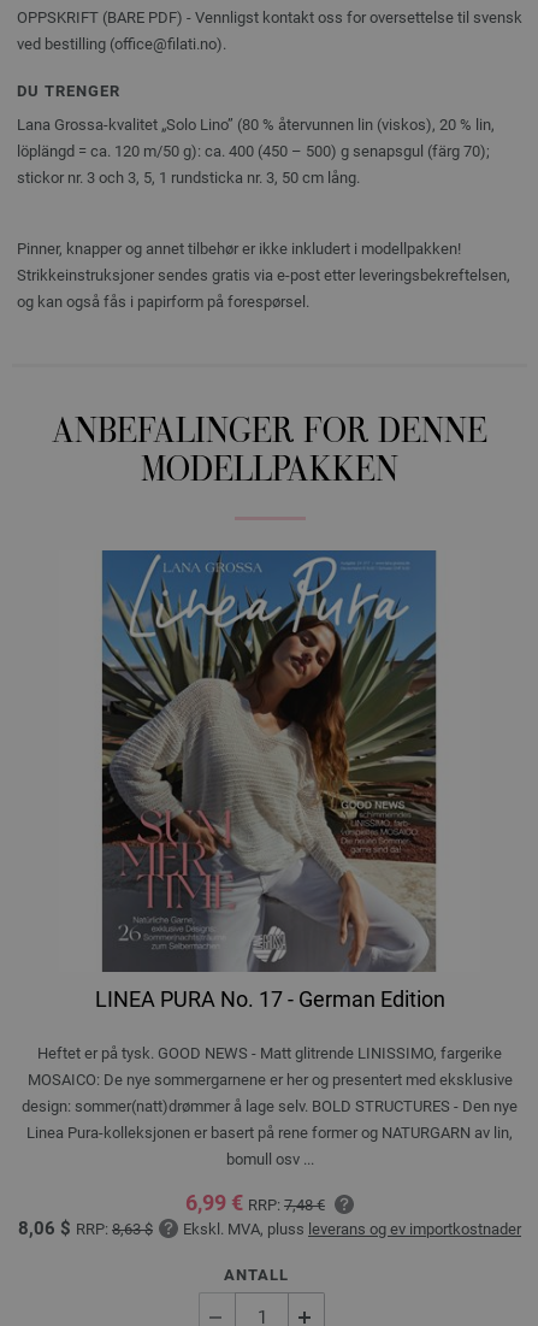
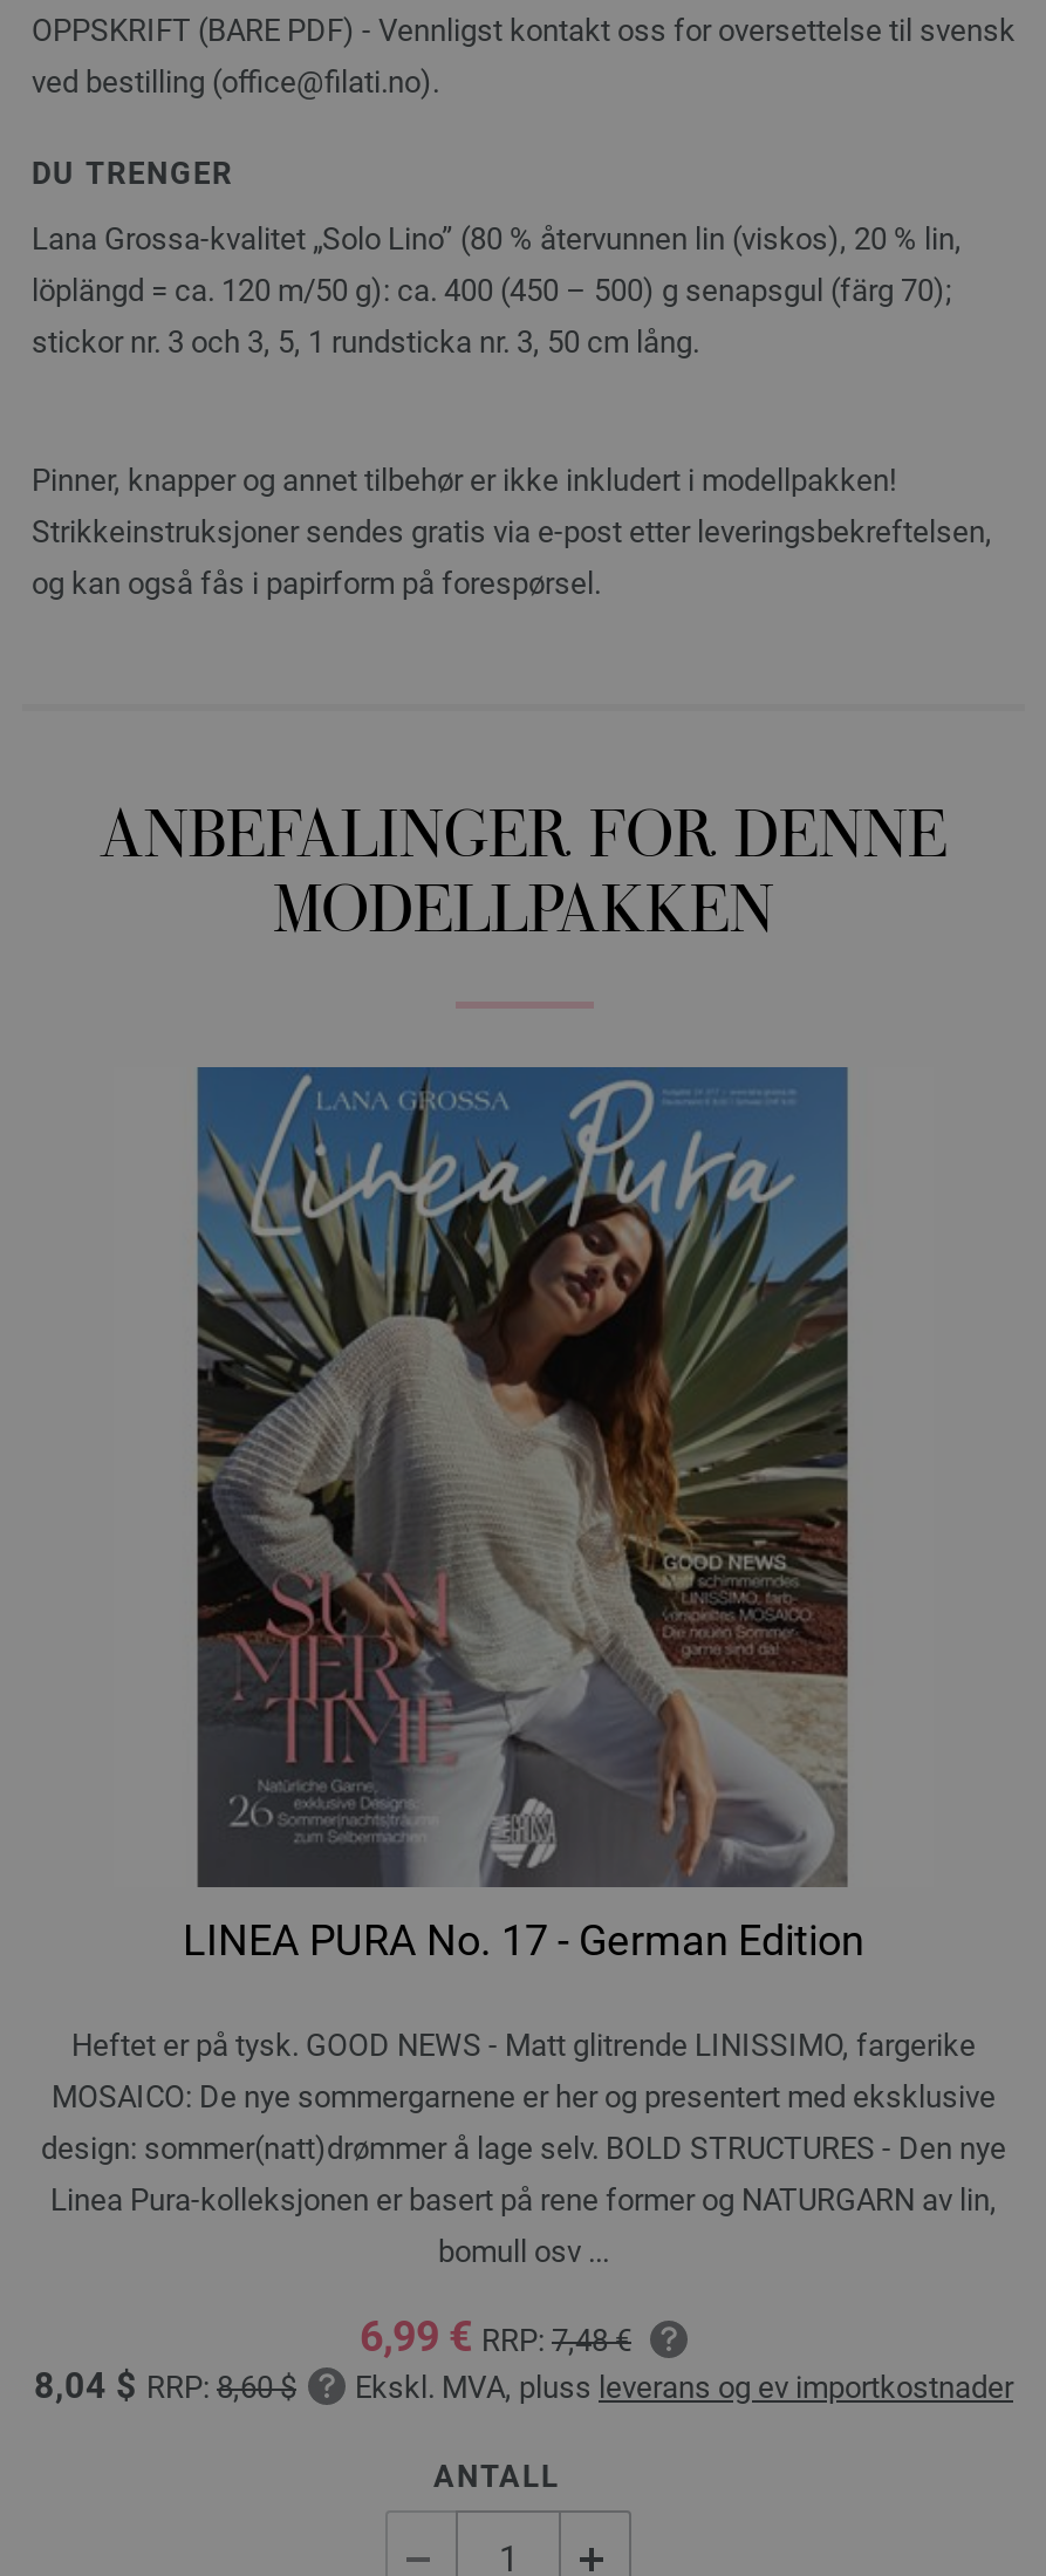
- 8,06 $RRP: 8,63 $ Ekskl. MVA, pluss leverans og ev importkostnader
+ 8,04 $RRP: 8,60 $ Ekskl. MVA, pluss leverans og ev importkostnader
